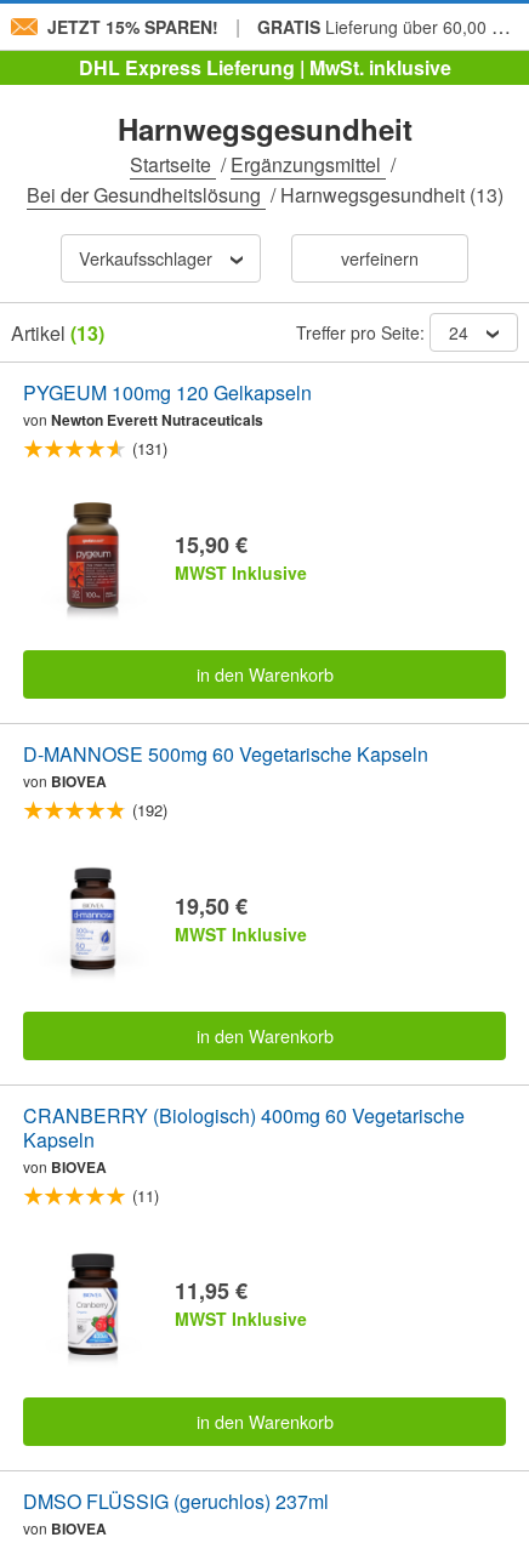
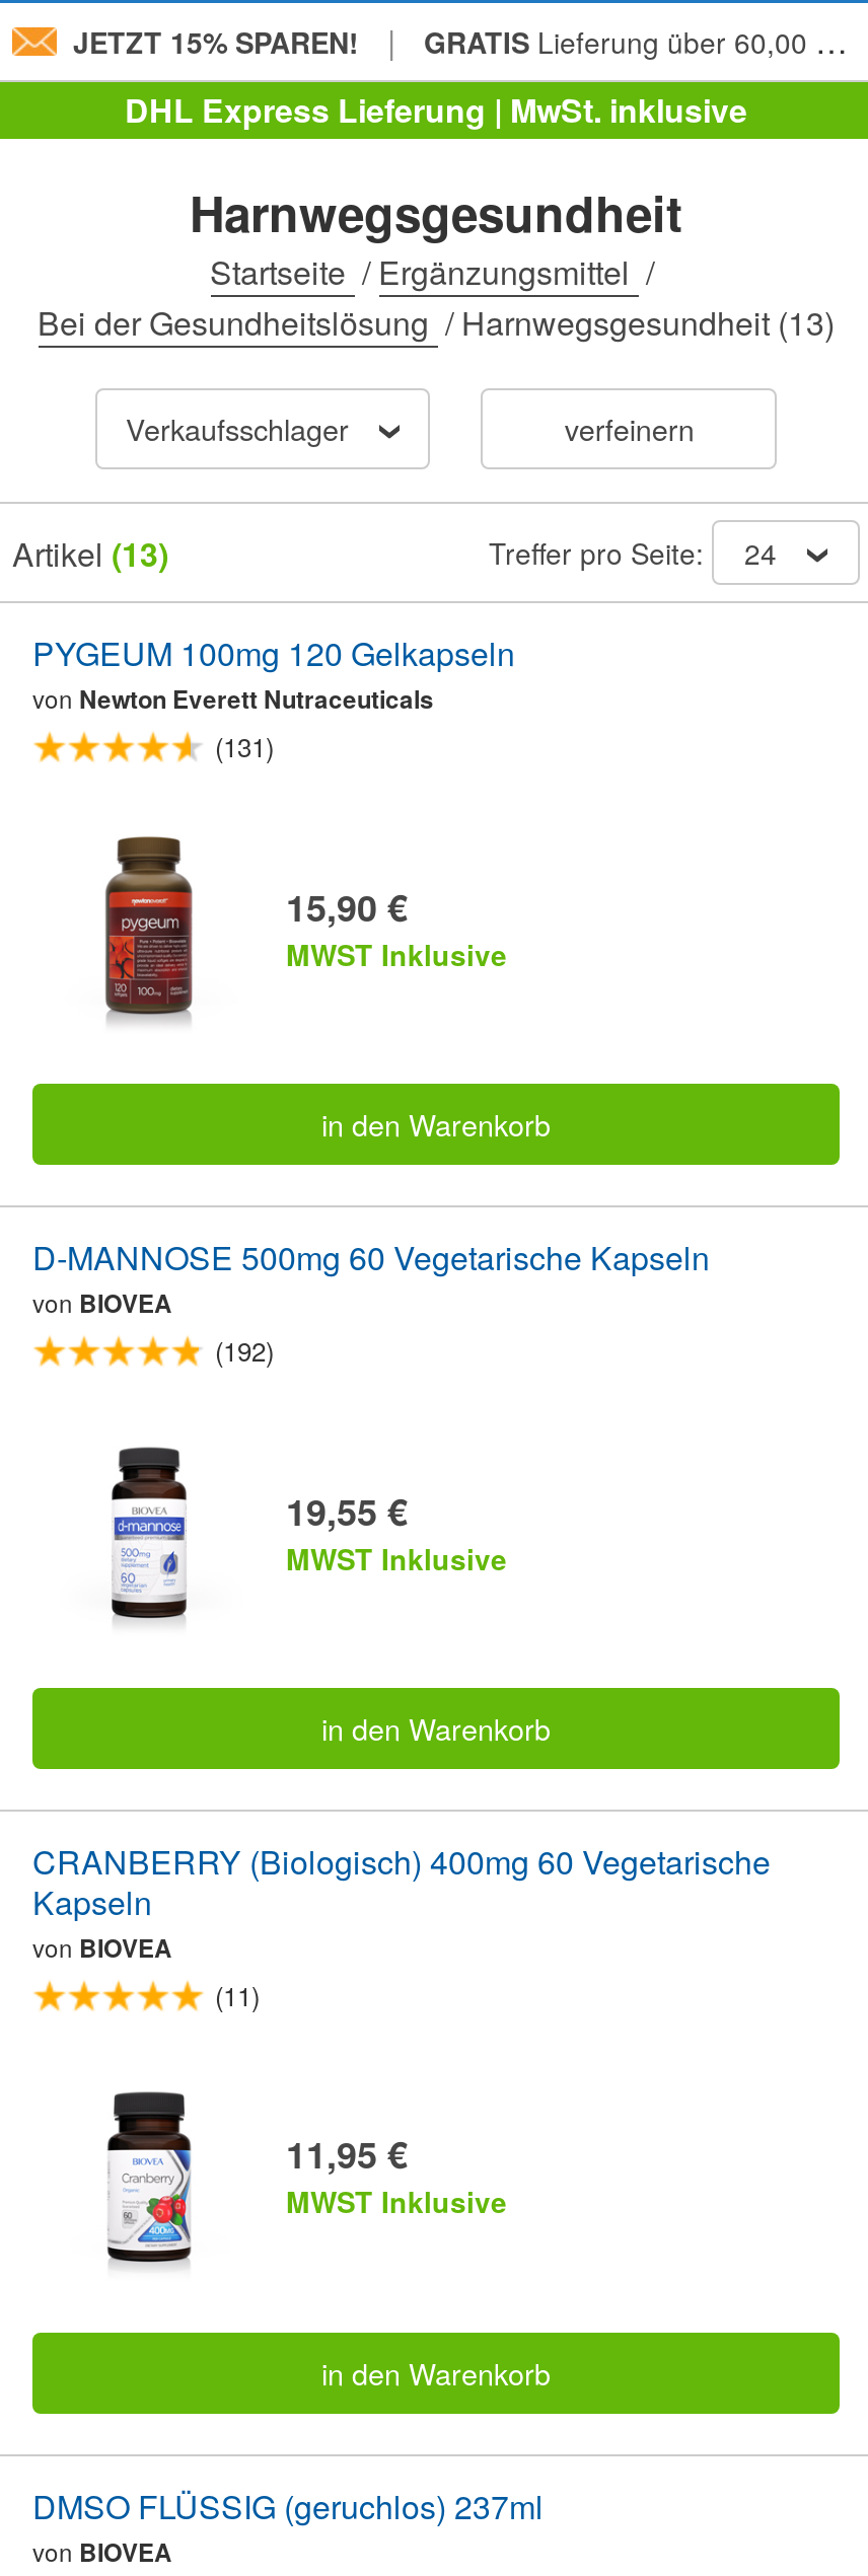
- 19,50 €
+ 19,55 €
